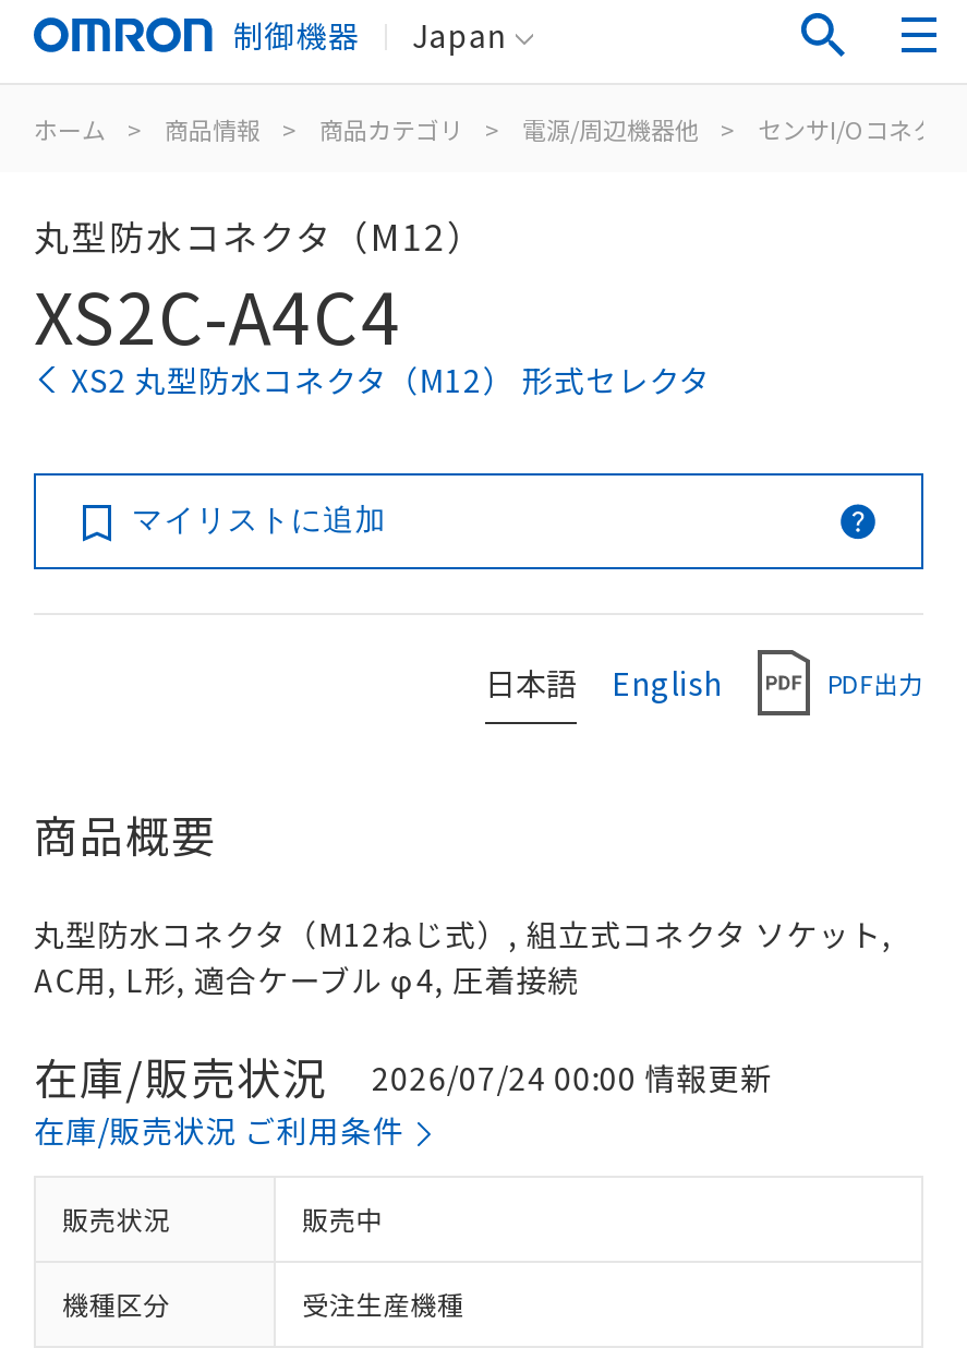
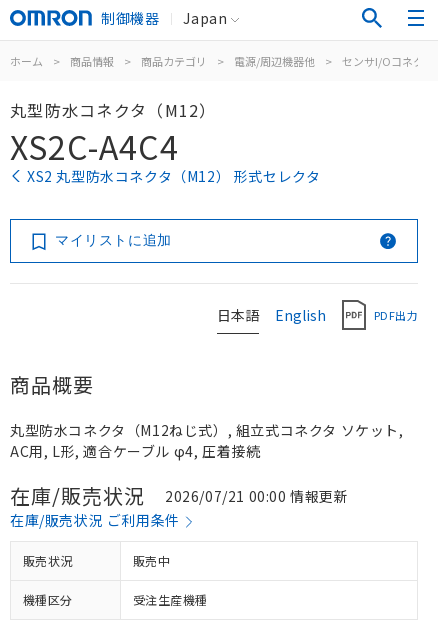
- 在庫/販売状況 2026/07/24 00:00 情報更新
+ 在庫/販売状況 2026/07/21 00:00 情報更新
